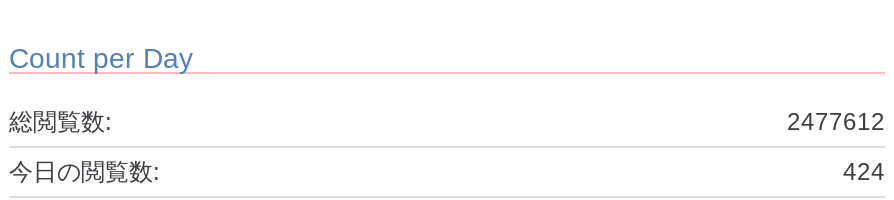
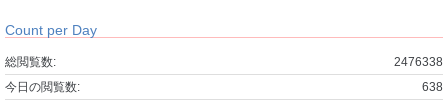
- 2477612
+ 2476338

- 424
+ 638
